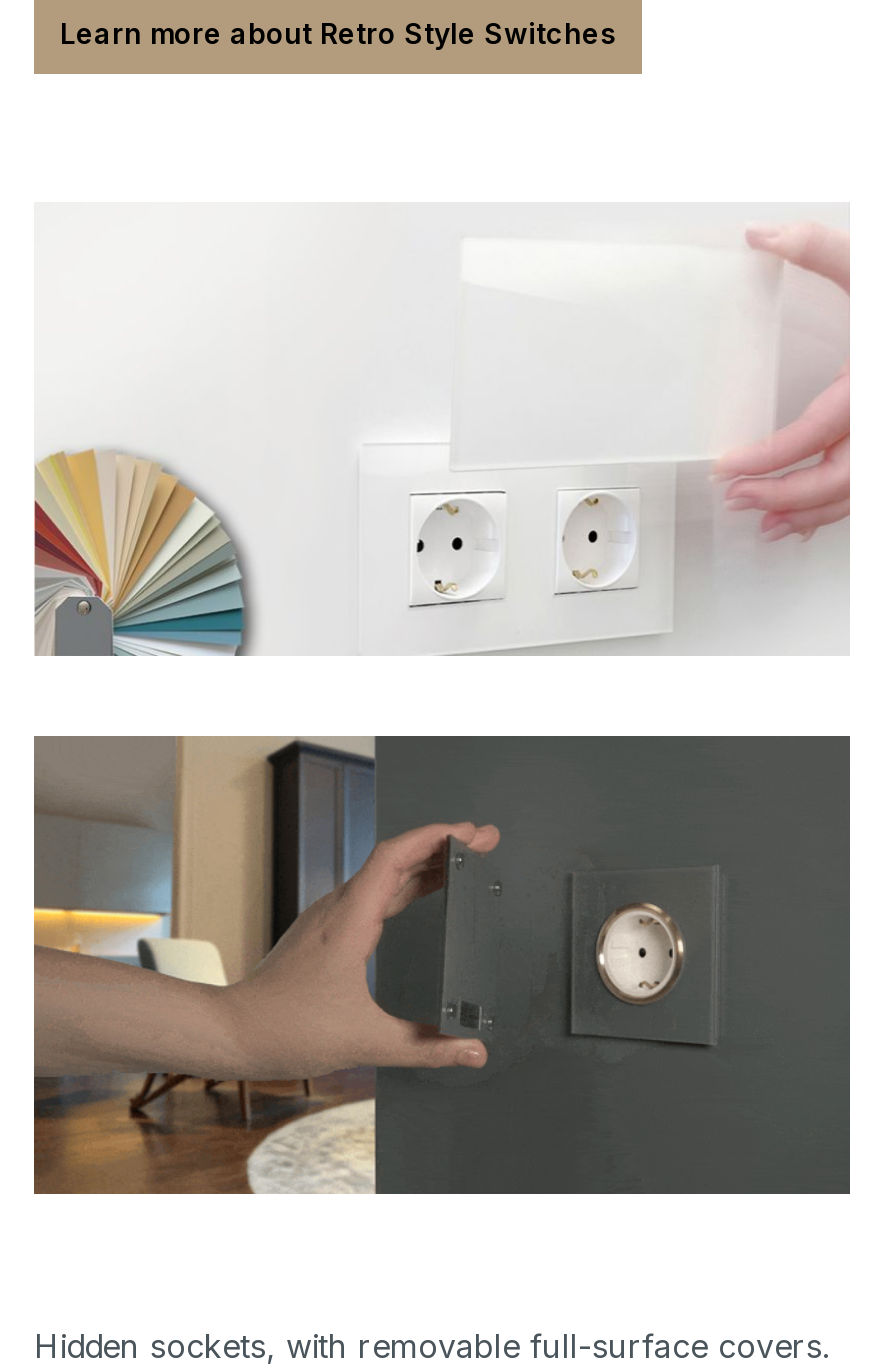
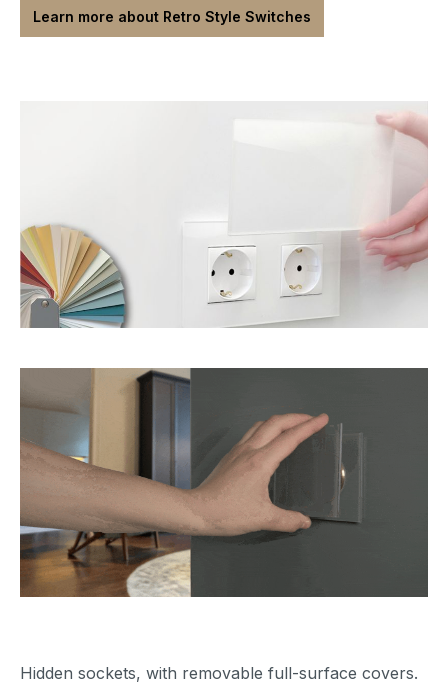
- [image]
+ [image]
